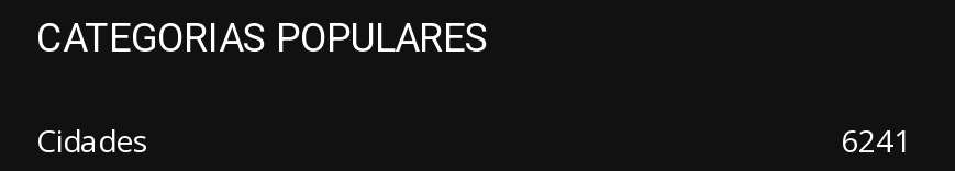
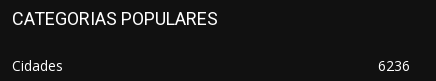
- 6241
+ 6236
